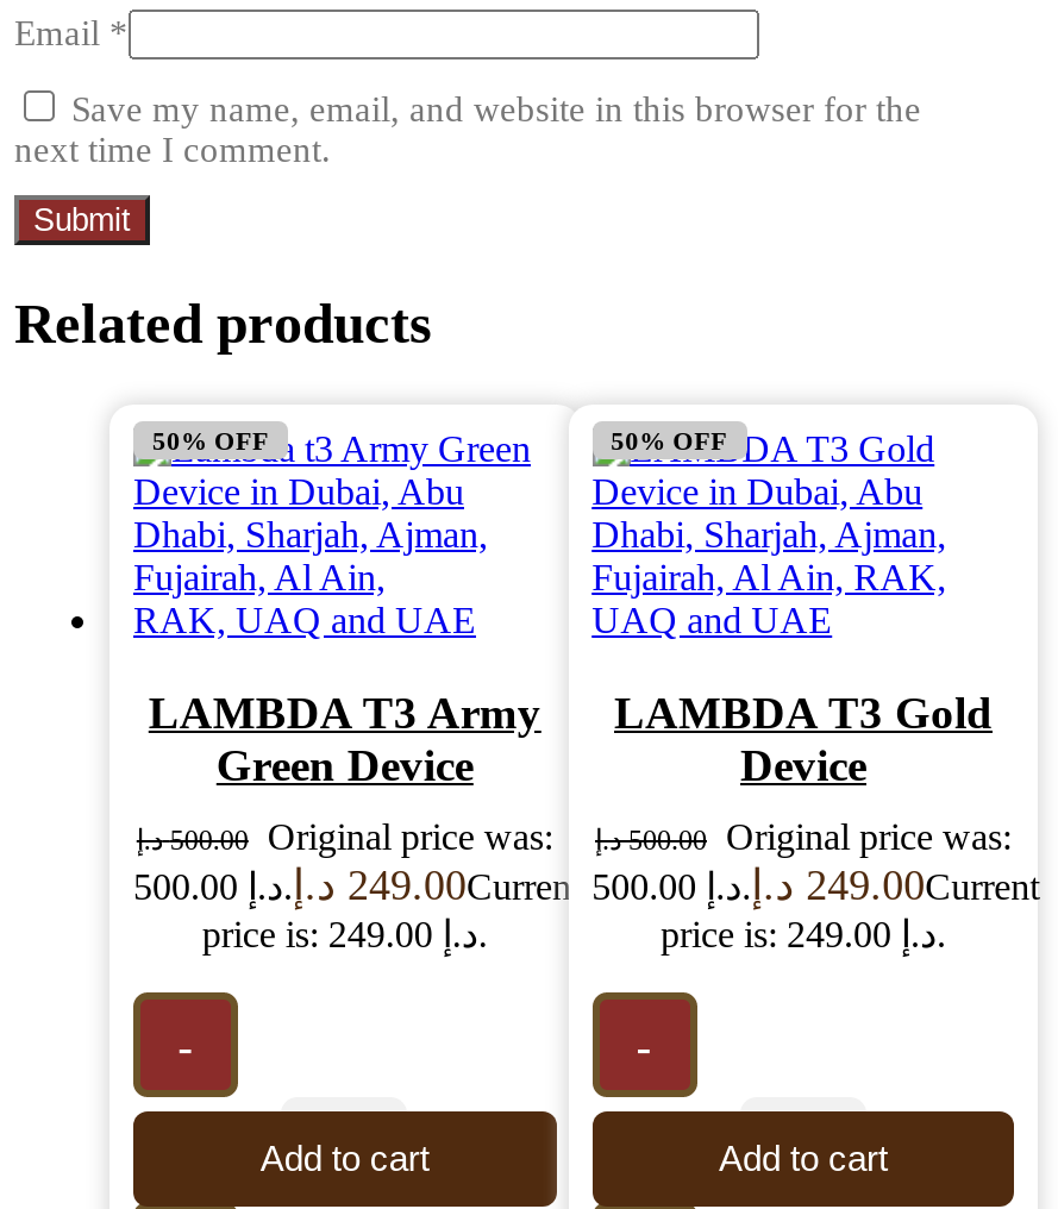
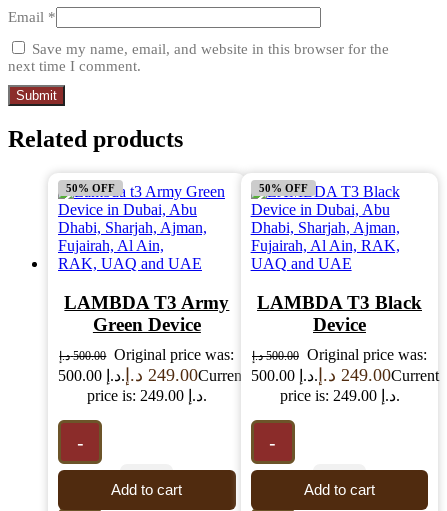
- LAMBDA T3 Gold
+ LAMBDA T3 Black
